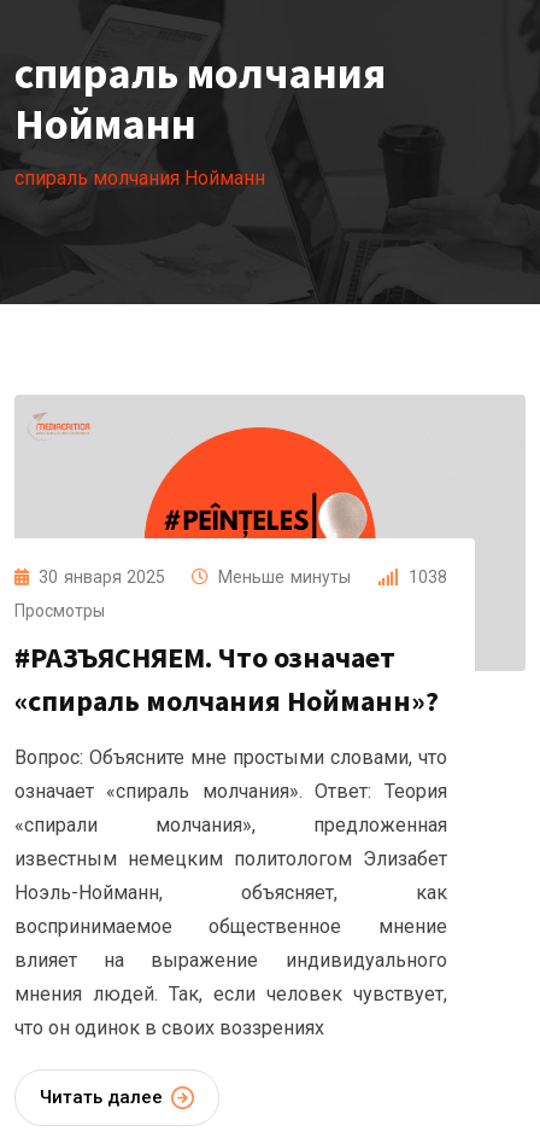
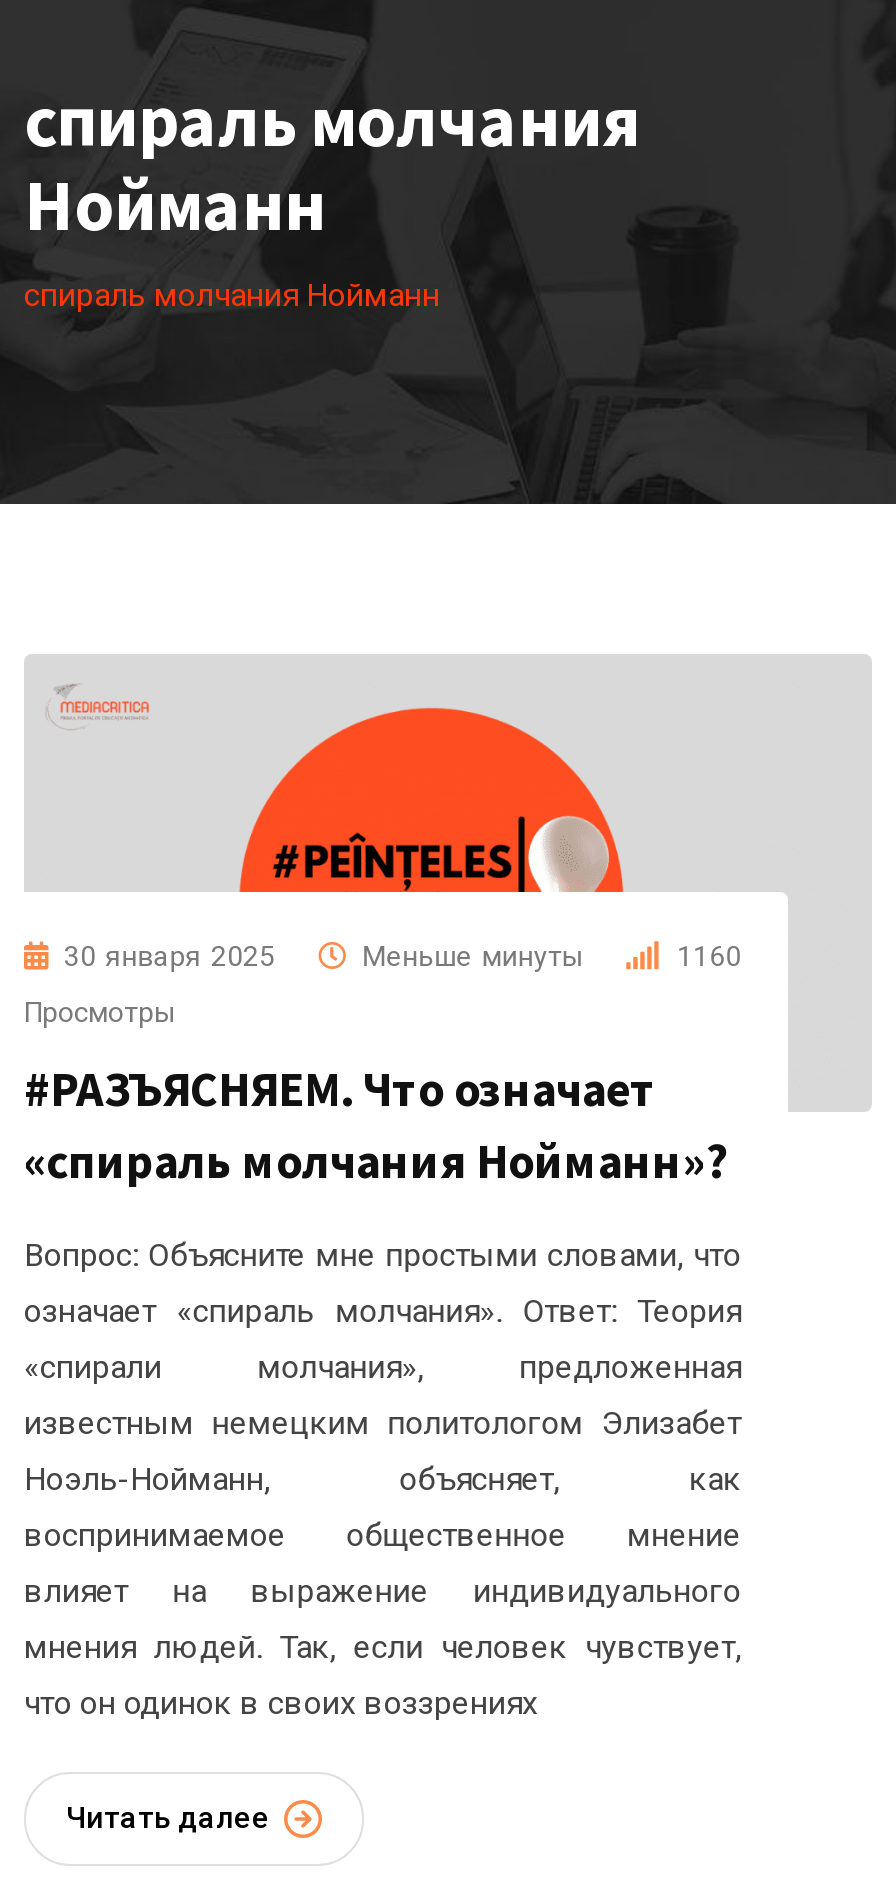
- 1038
+ 1160
